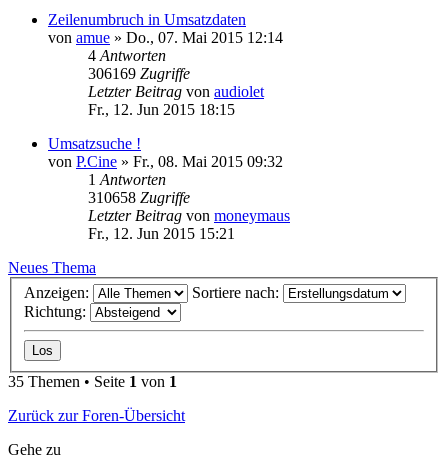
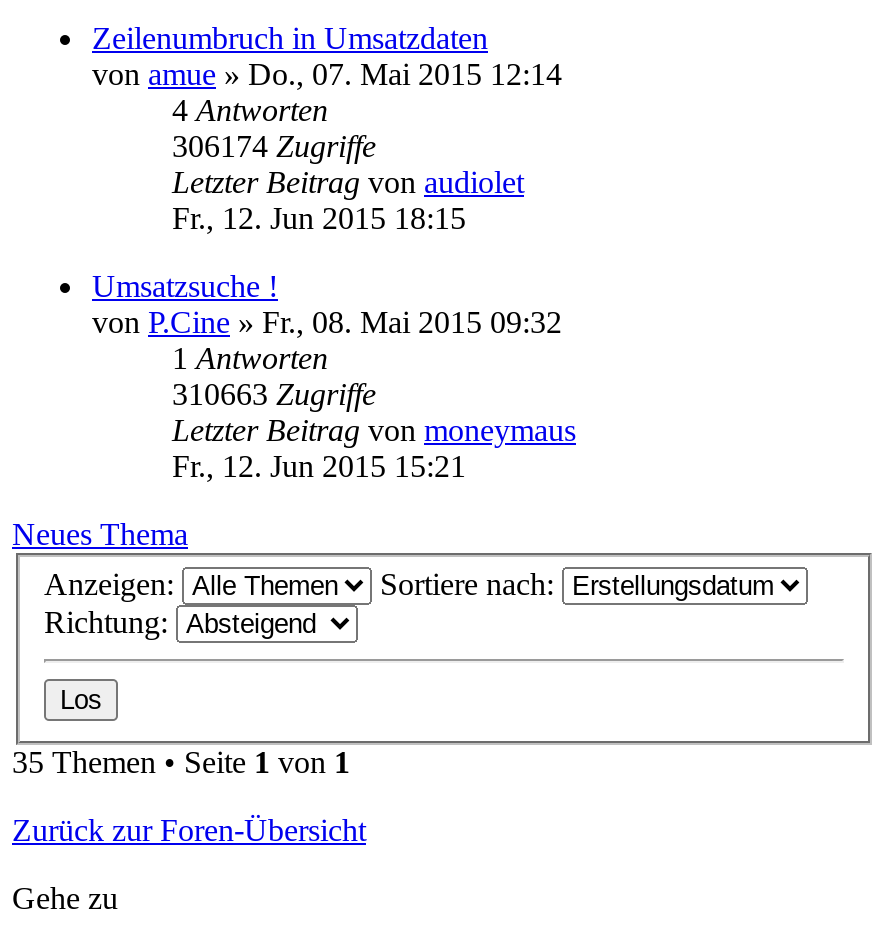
- 306169 Zugriffe
+ 306174 Zugriffe

- 310658 Zugriffe
+ 310663 Zugriffe
